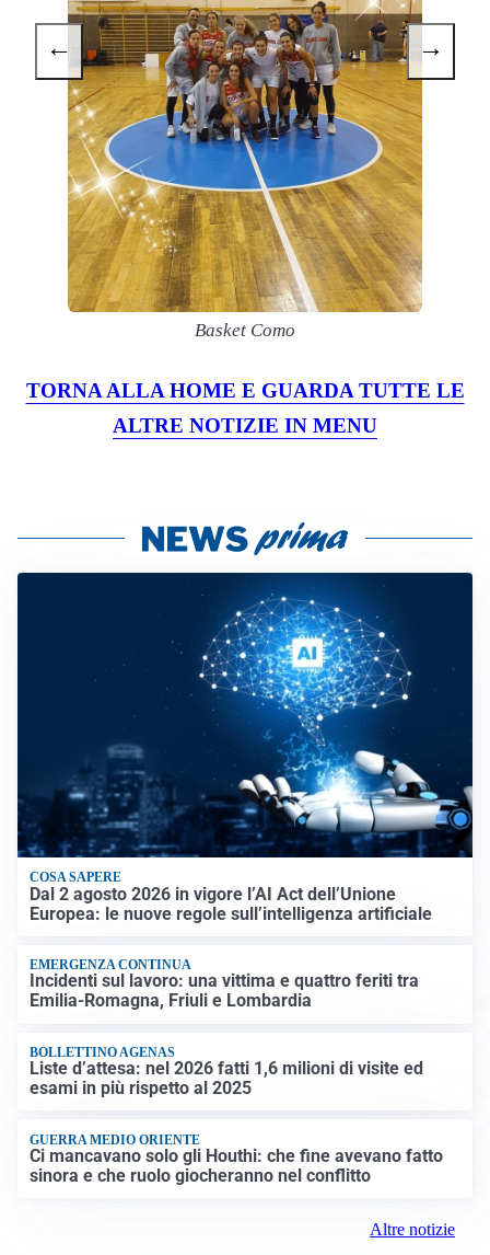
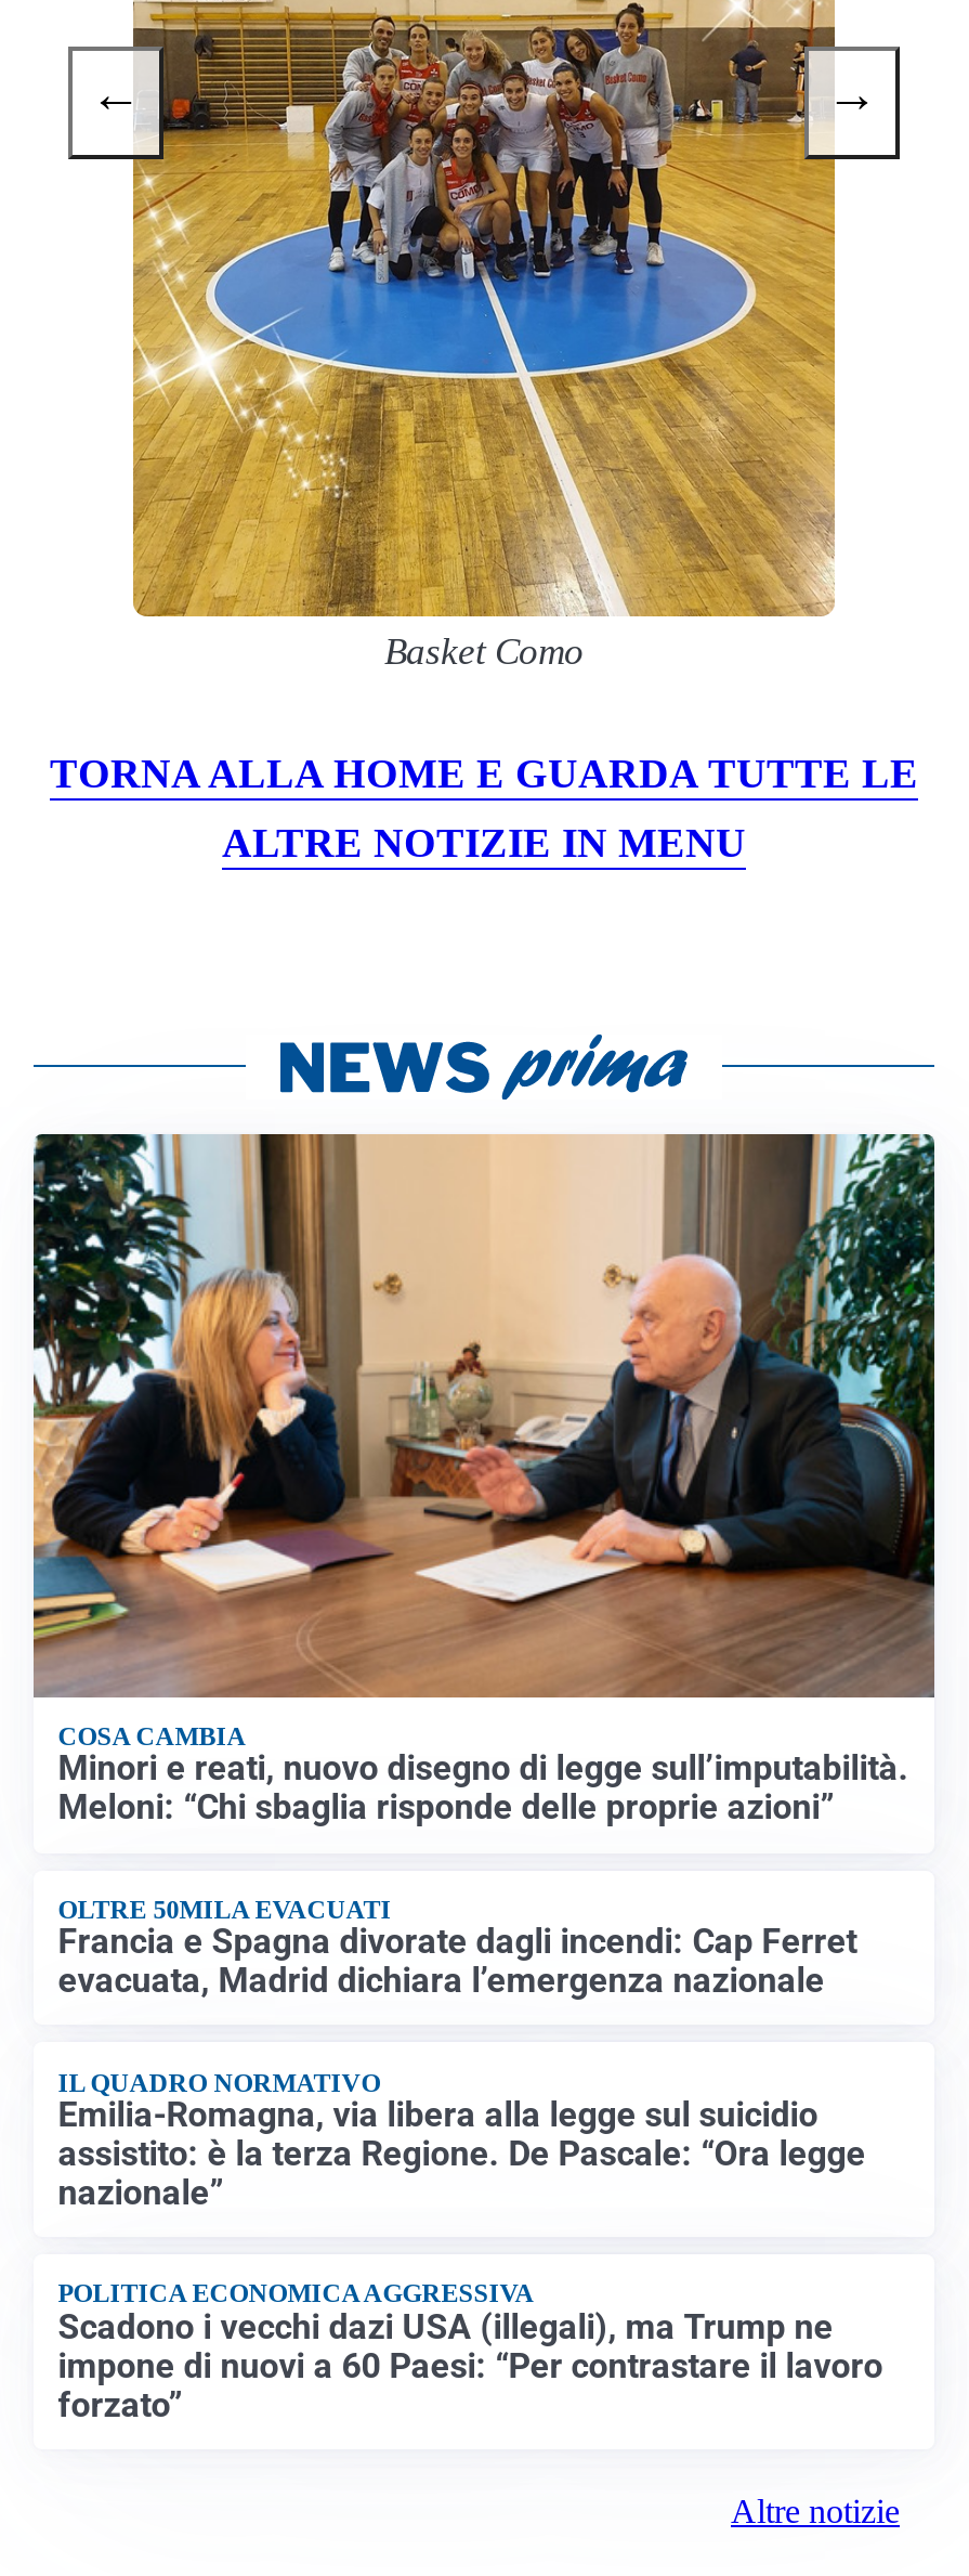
- [image]
- COSA SAPERE
- Dal 2 agosto 2026 in vigore l’AI Act dell’Unione
- Europea: le nuove regole sull’intelligenza artificiale
+ [image]
+ COSA CAMBIA
+ Minori e reati, nuovo disegno di legge sull’imputabilità.
+ Meloni: “Chi sbaglia risponde delle proprie azioni”

- EMERGENZA CONTINUA
- Incidenti sul lavoro: una vittima e quattro feriti tra
- Emilia-Romagna, Friuli e Lombardia
+ OLTRE 50MILA EVACUATI
+ Francia e Spagna divorate dagli incendi: Cap Ferret
+ evacuata, Madrid dichiara l’emergenza nazionale

- BOLLETTINO AGENAS
- Liste d’attesa: nel 2026 fatti 1,6 milioni di visite ed
- esami in più rispetto al 2025
+ IL QUADRO NORMATIVO
+ Emilia-Romagna, via libera alla legge sul suicidio
+ assistito: è la terza Regione. De Pascale: “Ora legge
+ nazionale”

- GUERRA MEDIO ORIENTE
- Ci mancavano solo gli Houthi: che fine avevano fatto
- sinora e che ruolo giocheranno nel conflitto
+ POLITICA ECONOMICA AGGRESSIVA
+ Scadono i vecchi dazi USA (illegali), ma Trump ne
+ impone di nuovi a 60 Paesi: “Per contrastare il lavoro
+ forzato”
